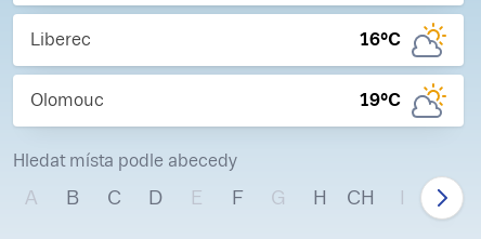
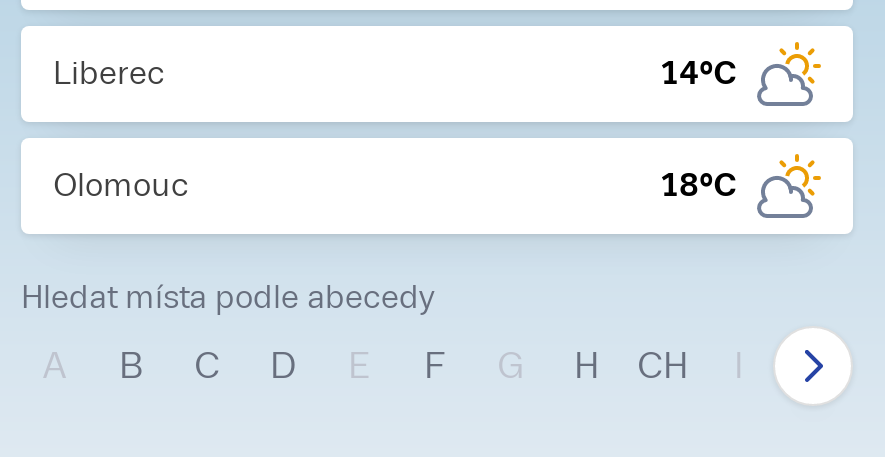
- 16°C
+ 14°C

- 19°C
+ 18°C
